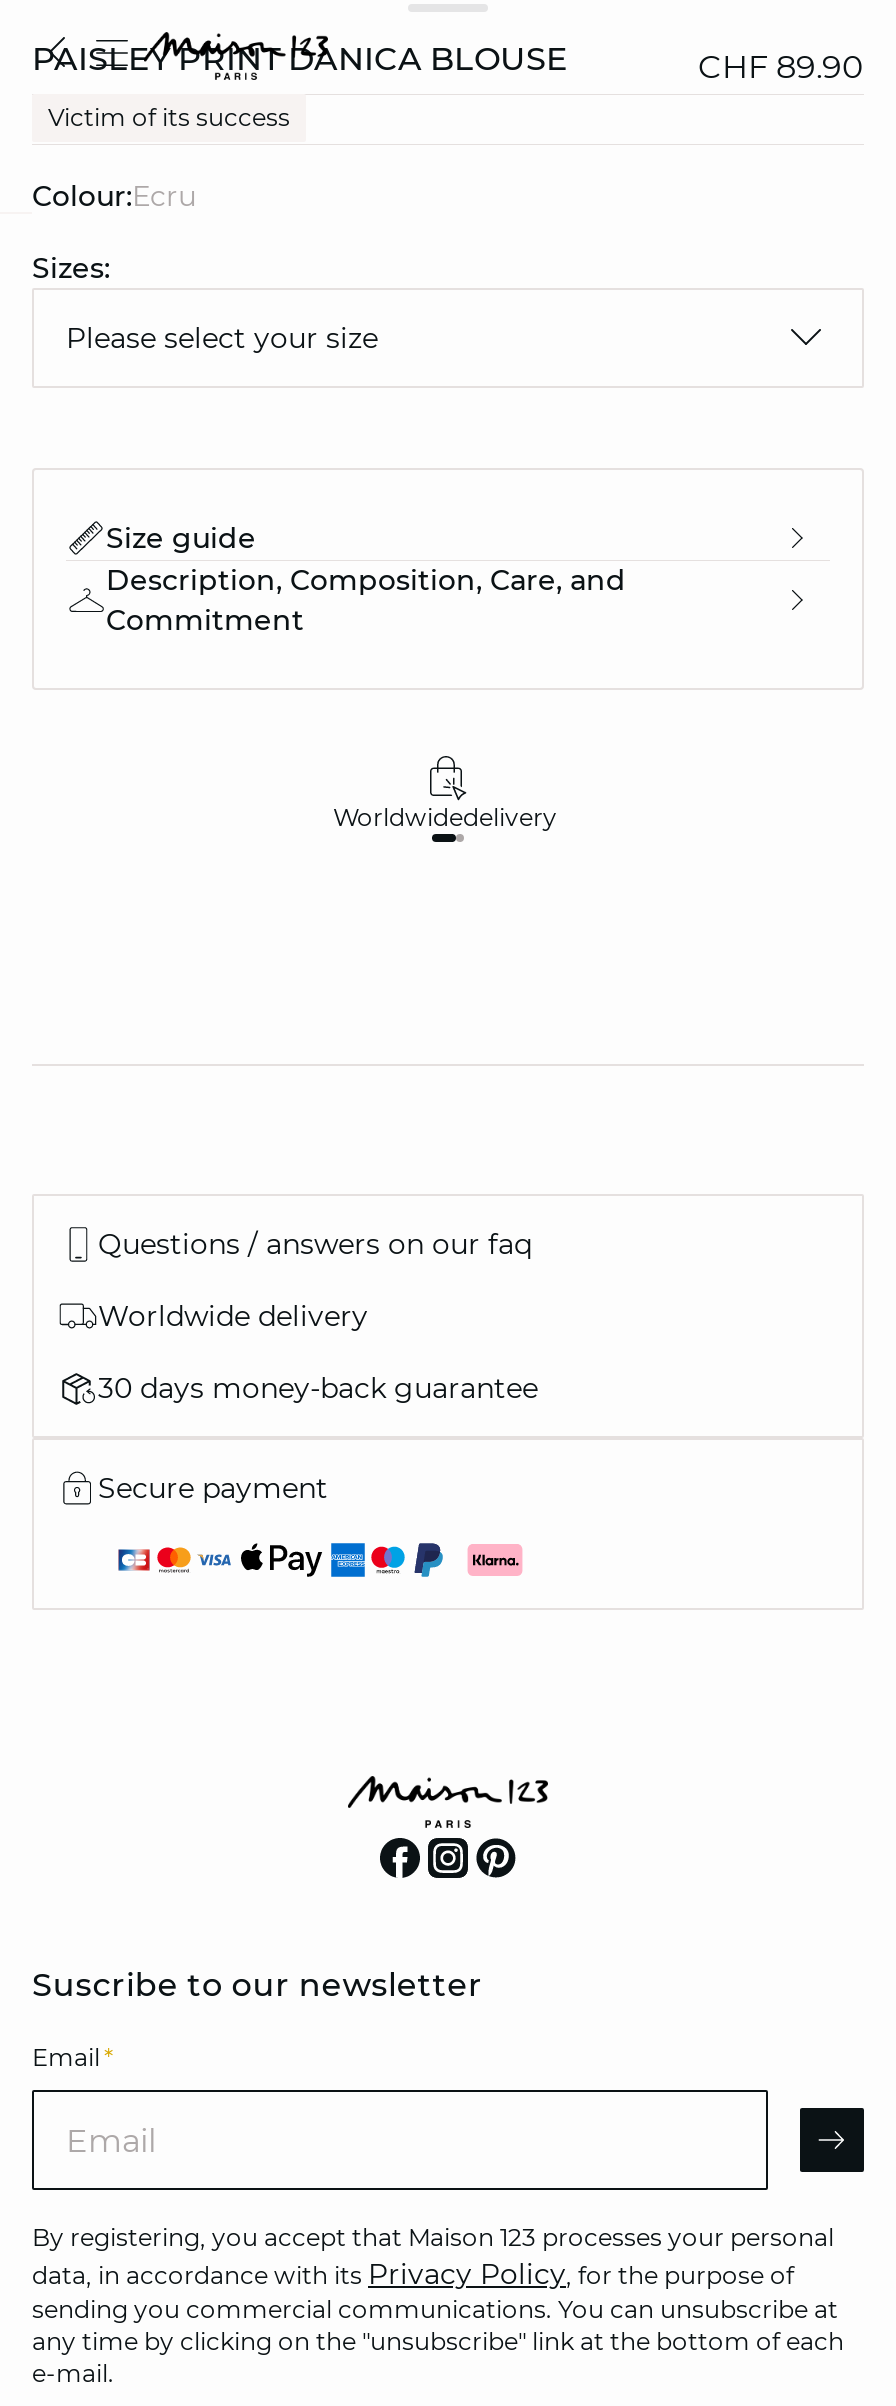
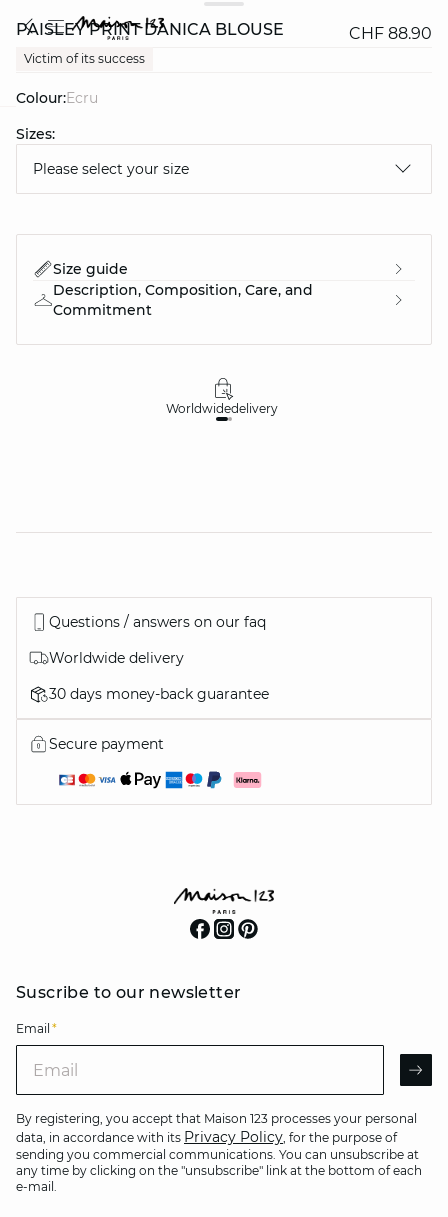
- CHF 89.90
+ CHF 88.90
